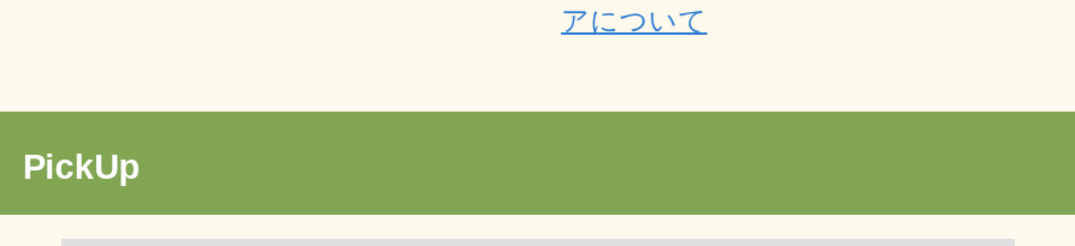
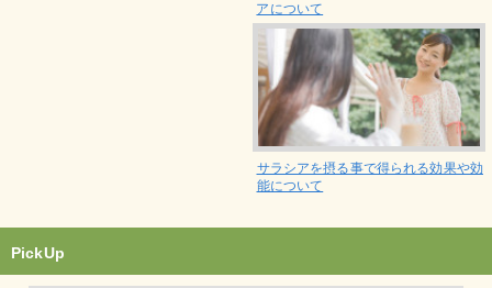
+ [image]
+ サラシアを摂る事で得られる効果や効
+ 能について
